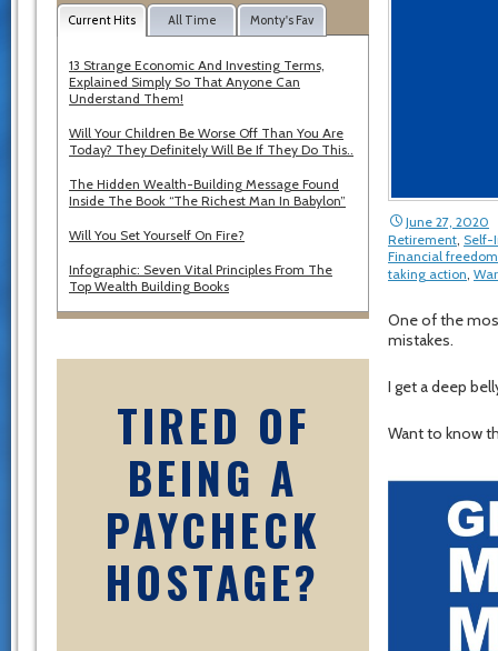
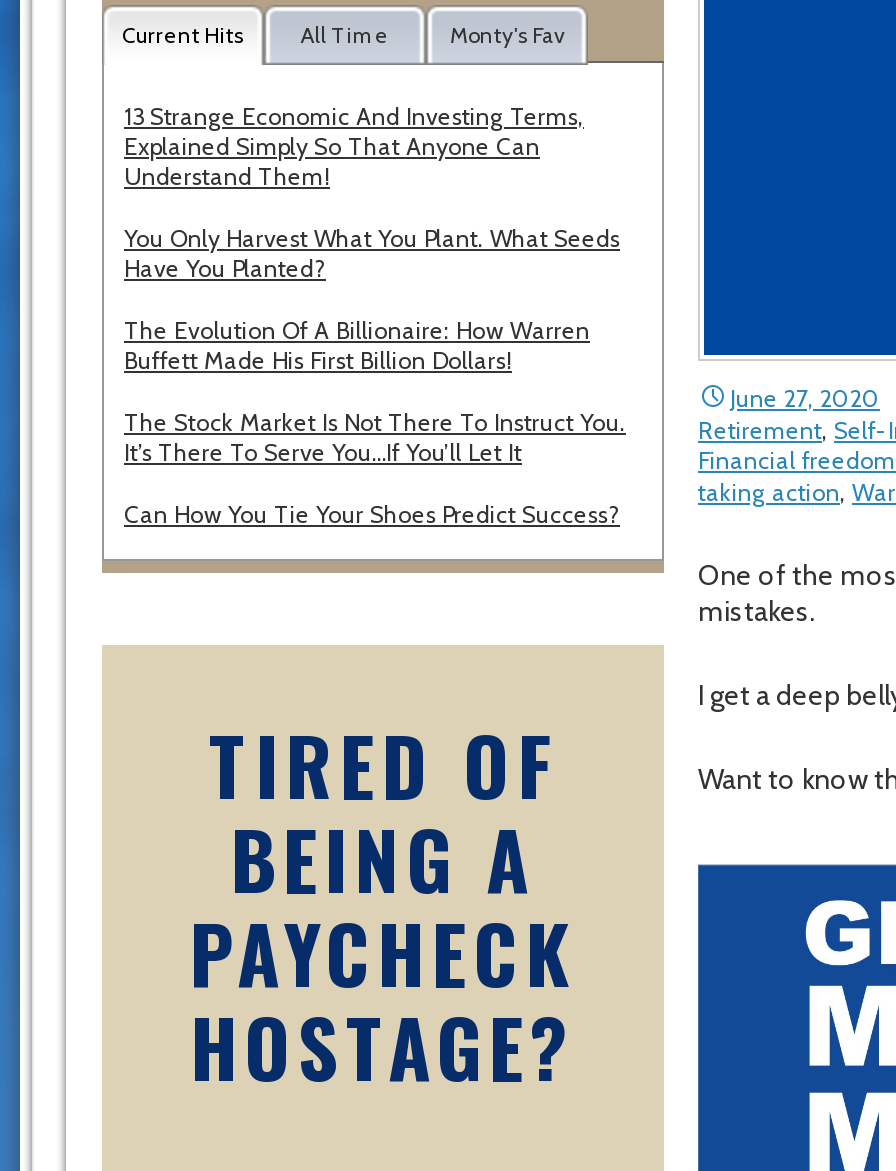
- Will Your Children Be Worse Off Than You Are
- Today? They Definitely Will Be If They Do This..
+ You Only Harvest What You Plant. What Seeds
+ Have You Planted?

- The Hidden Wealth-Building Message Found
- Inside The Book “The Richest Man In Babylon”
+ The Evolution Of A Billionaire: How Warren
+ Buffett Made His First Billion Dollars!

- Will You Set Yourself On Fire?
+ The Stock Market Is Not There To Instruct You.
+ It’s There To Serve You…If You’ll Let It

- Infographic: Seven Vital Principles From The
- Top Wealth Building Books
+ Can How You Tie Your Shoes Predict Success?
